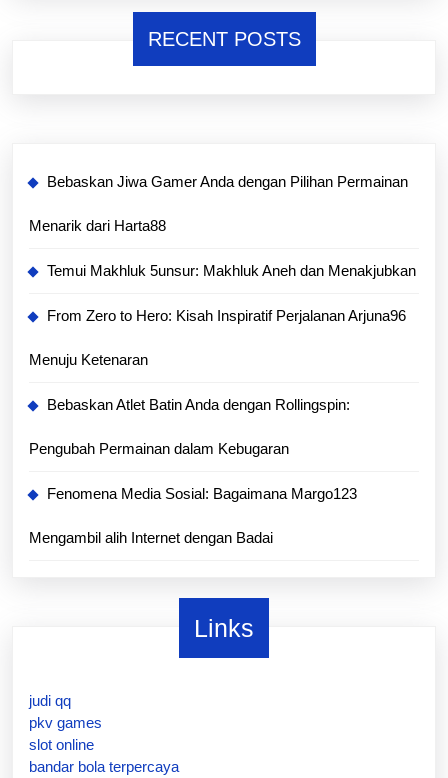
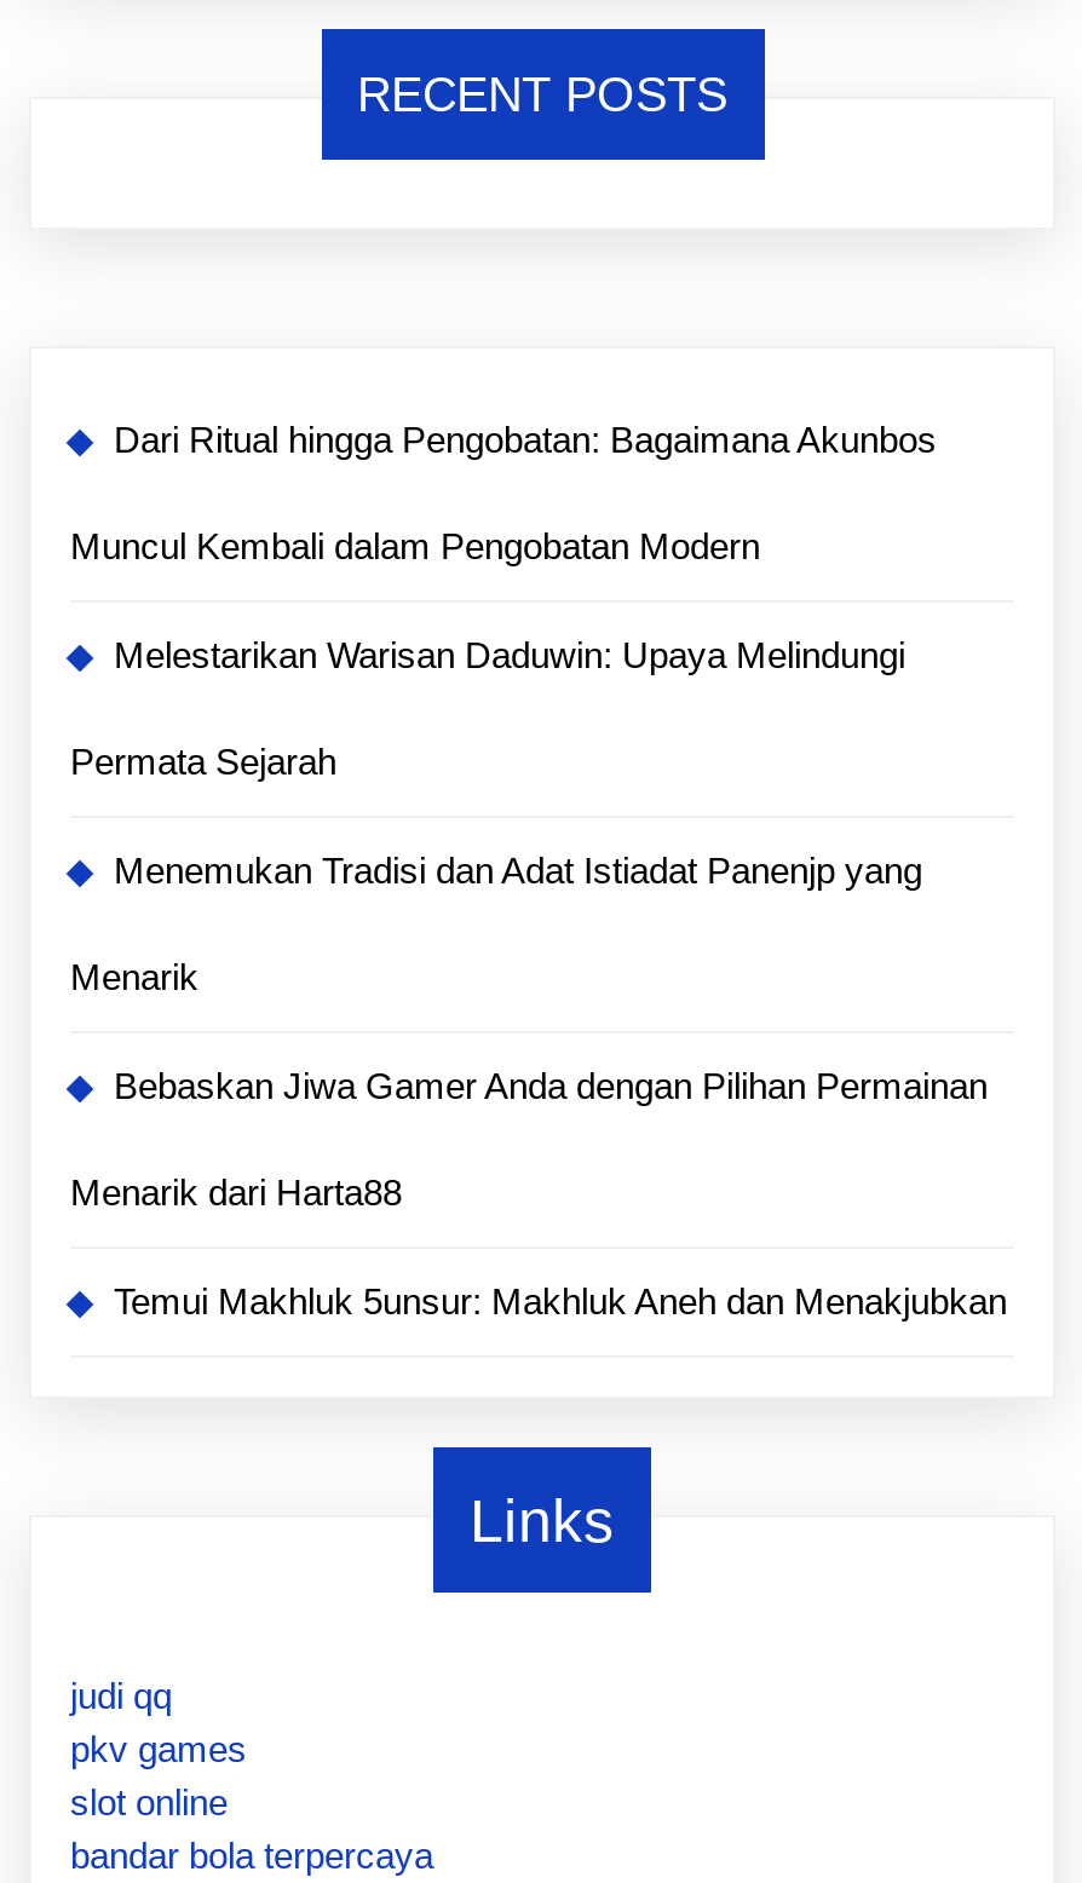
+ Dari Ritual hingga Pengobatan: Bagaimana Akunbos
+ Muncul Kembali dalam Pengobatan Modern
+ Melestarikan Warisan Daduwin: Upaya Melindungi
+ Permata Sejarah
+ Menemukan Tradisi dan Adat Istiadat Panenjp yang
+ Menarik

moved down: Bebaskan Jiwa Gamer Anda dengan Pilihan Permainan | Menarik dari Harta88 | Temui Makhluk 5unsur: Makhluk Aneh dan Menakjubkan

- From Zero to Hero: Kisah Inspiratif Perjalanan Arjuna96
- Menuju Ketenaran
- Bebaskan Atlet Batin Anda dengan Rollingspin:
- Pengubah Permainan dalam Kebugaran
- Fenomena Media Sosial: Bagaimana Margo123
- Mengambil alih Internet dengan Badai
